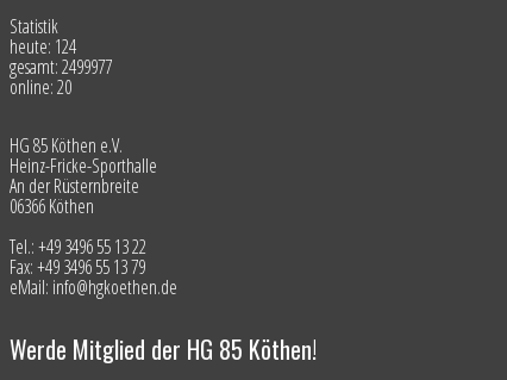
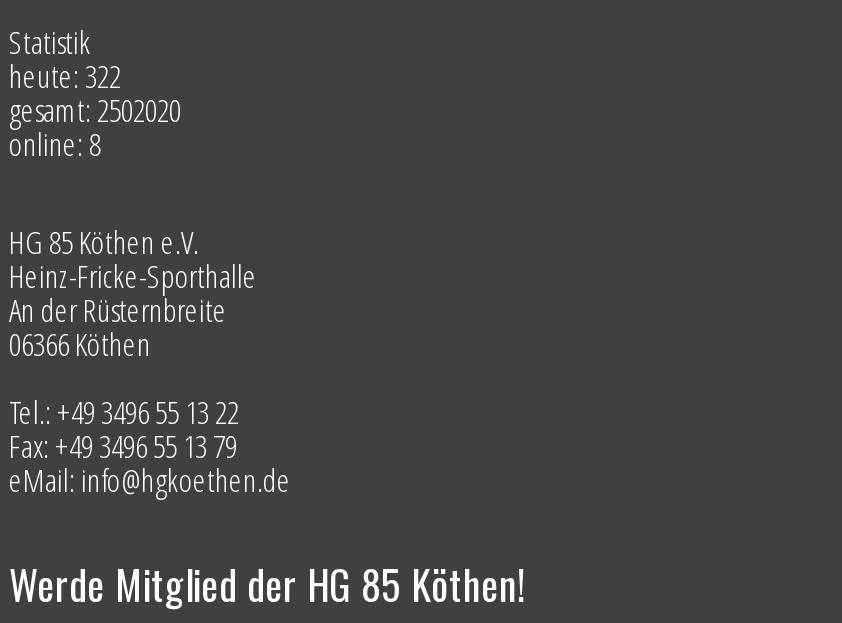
- heute: 124
+ heute: 322

- gesamt: 2499977
+ gesamt: 2502020

- online: 20
+ online: 8
